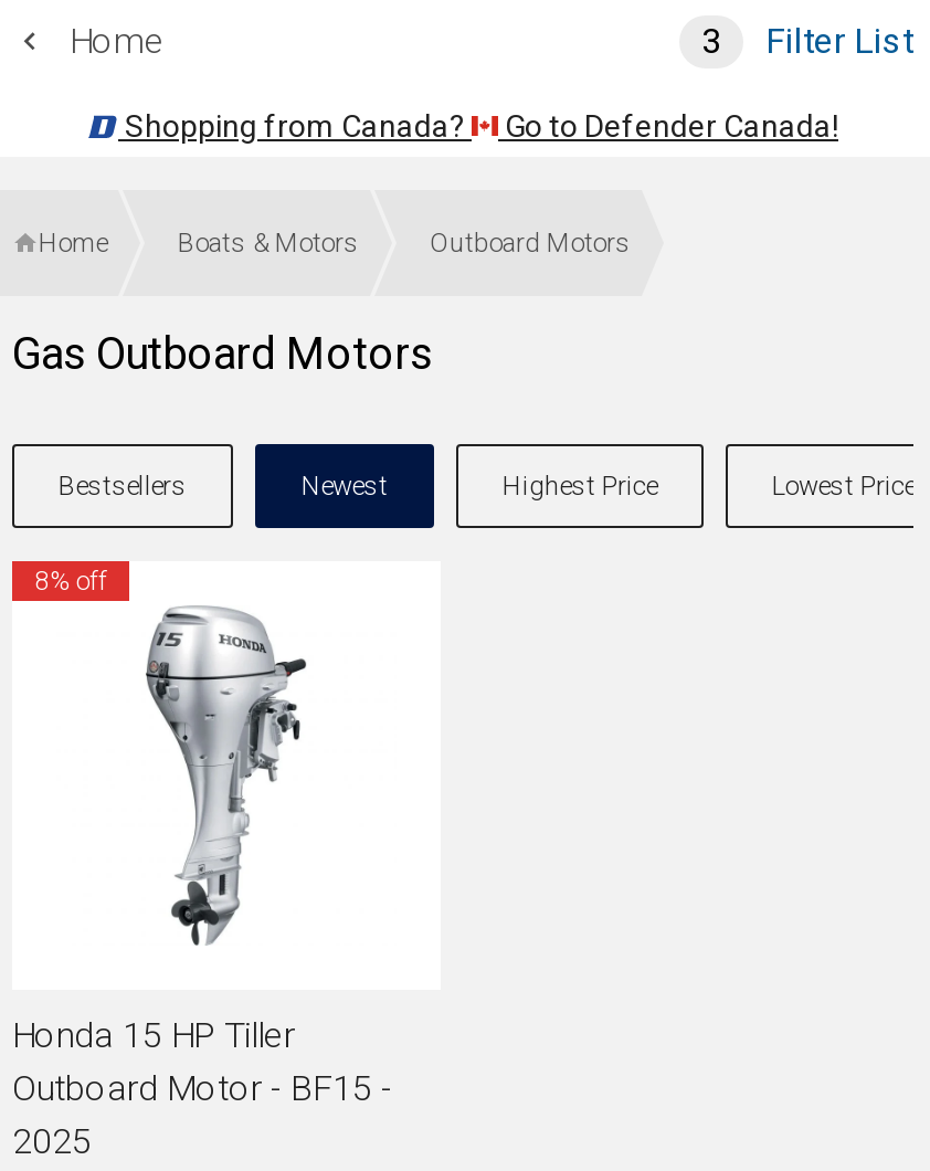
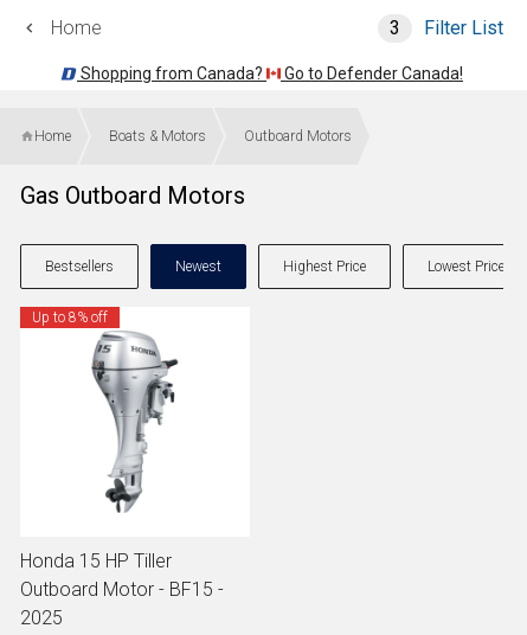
- 8% off
+ Up to 8% off
